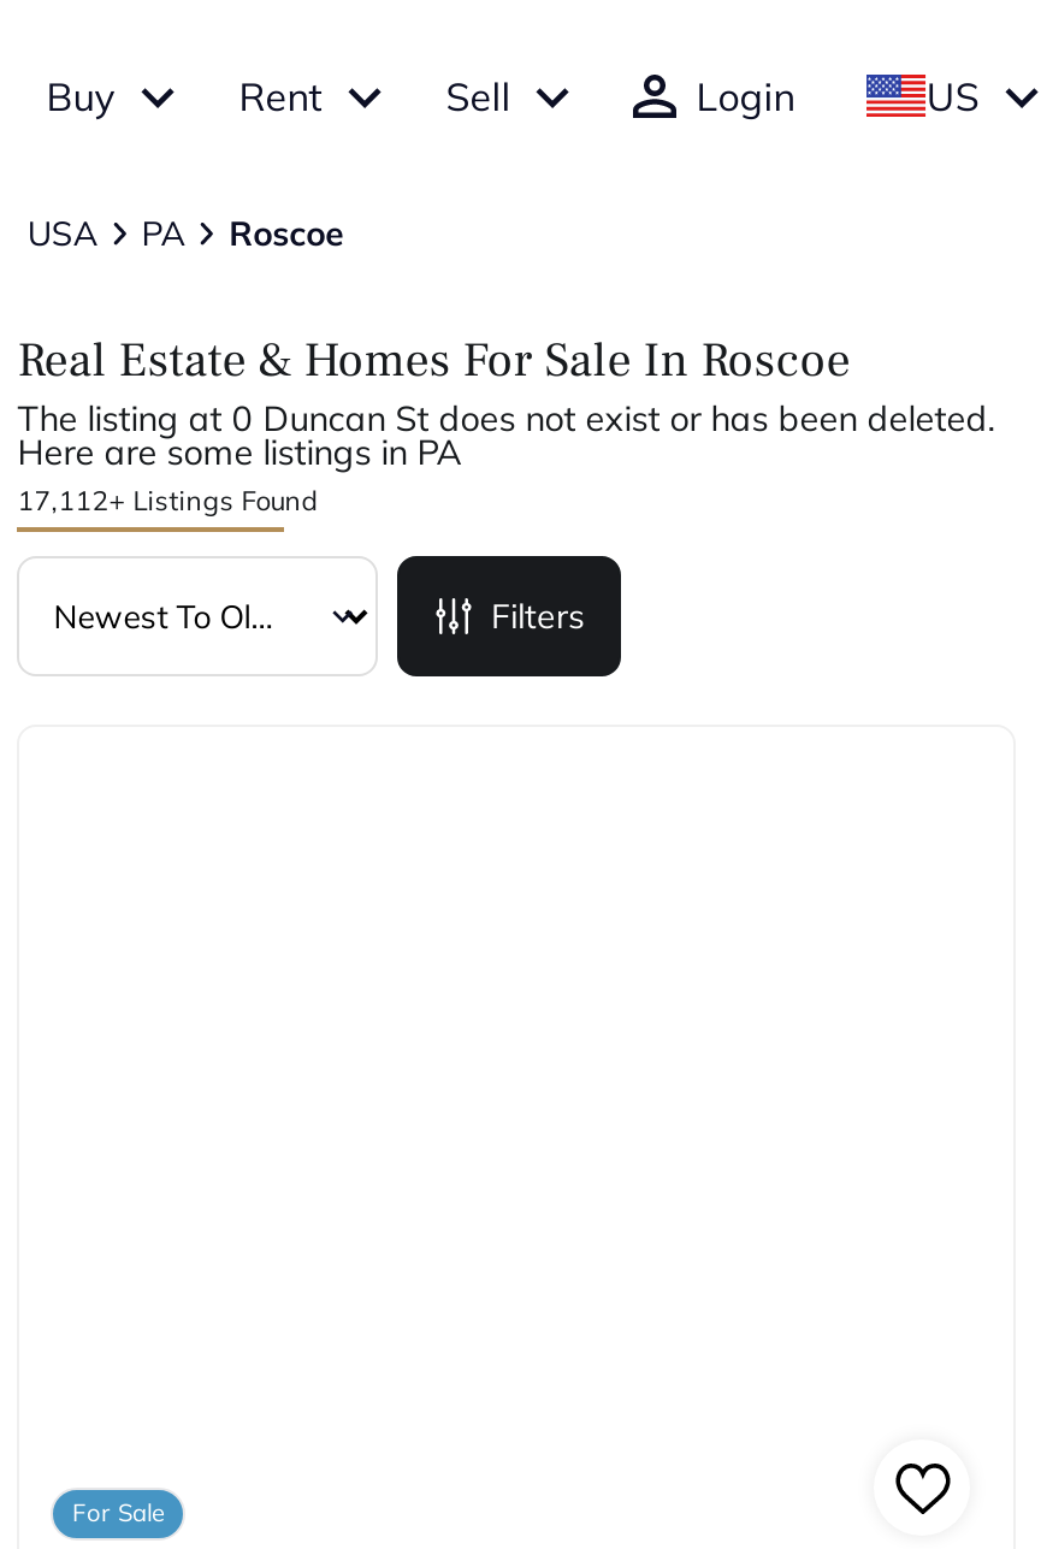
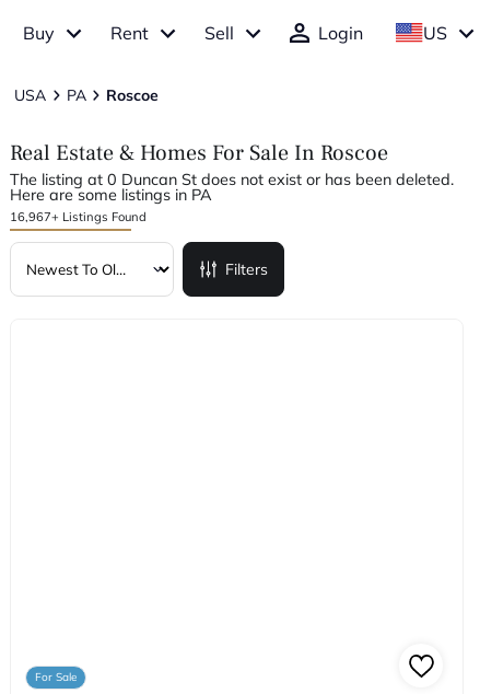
- 17,112+ Listings Found
+ 16,967+ Listings Found
